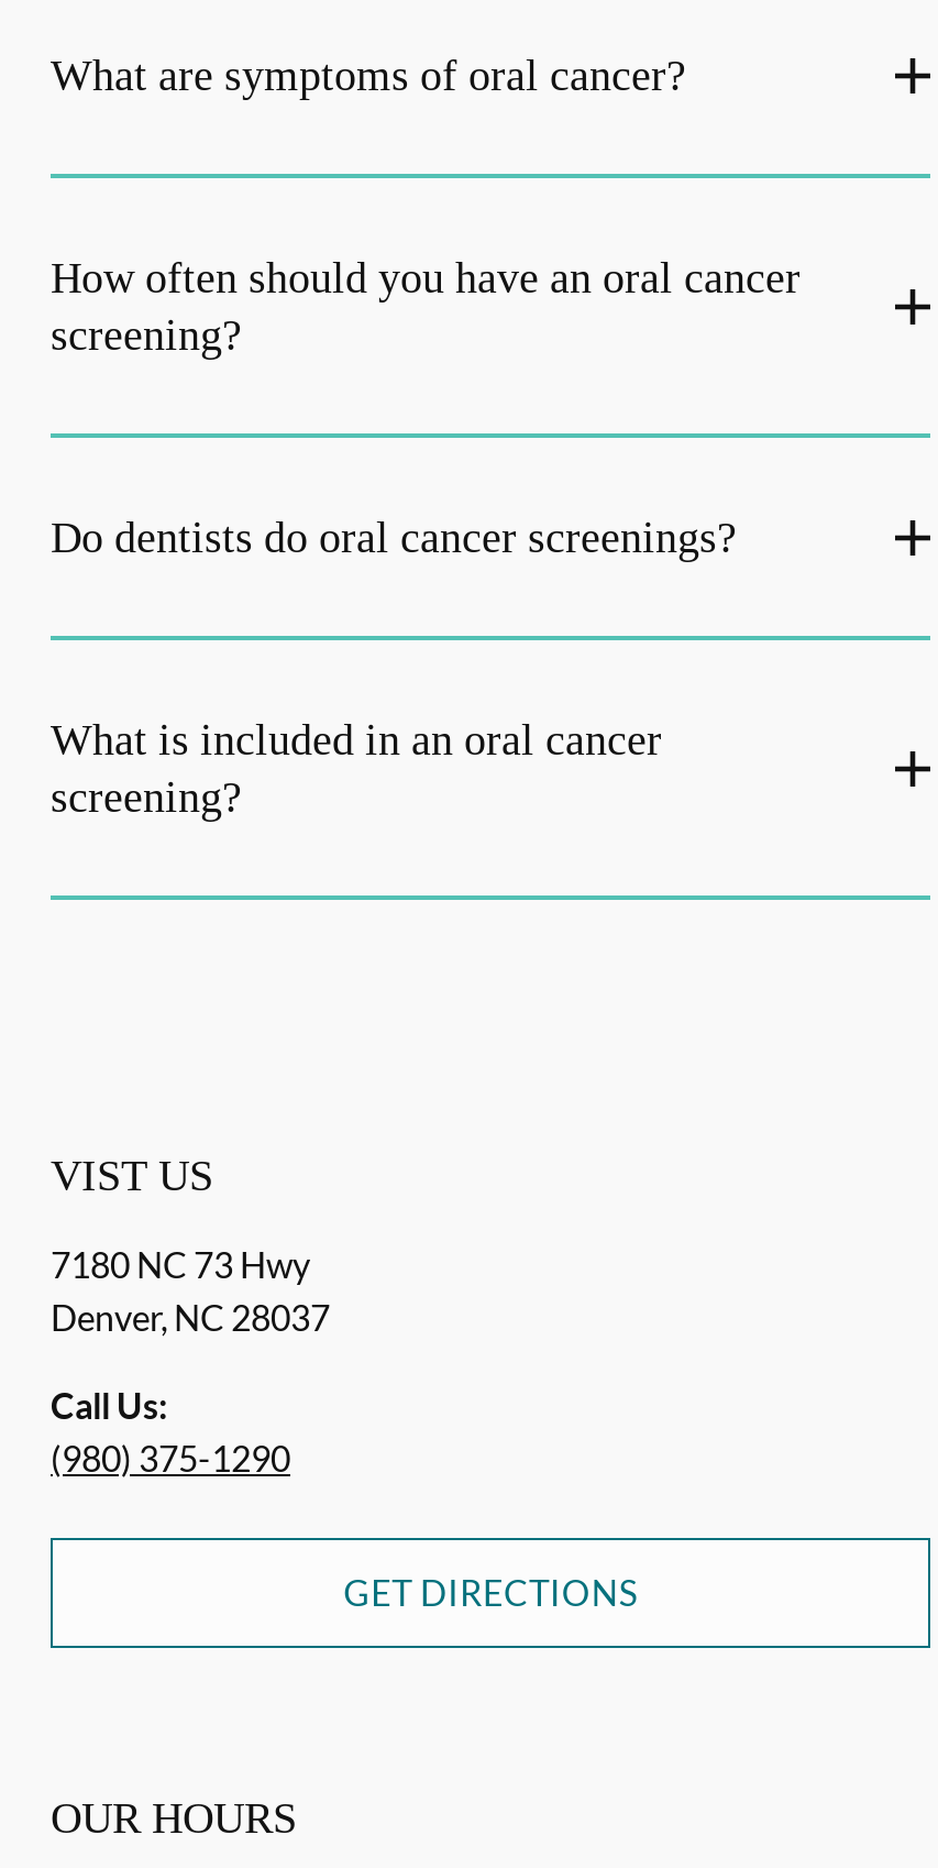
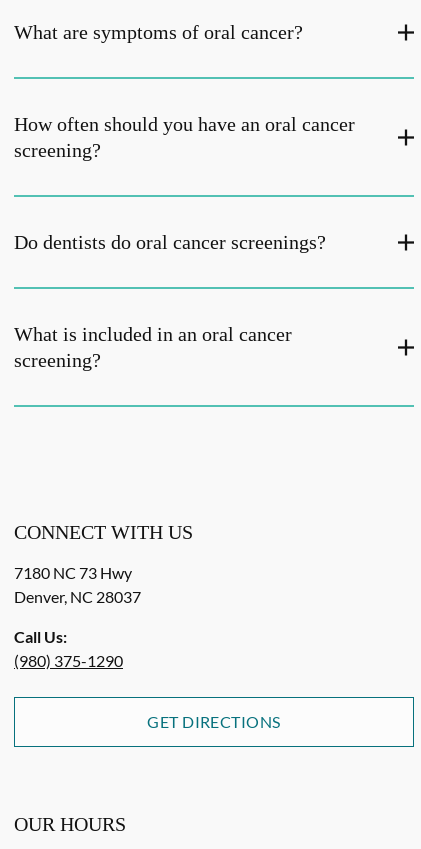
- VIST US
+ CONNECT WITH US
